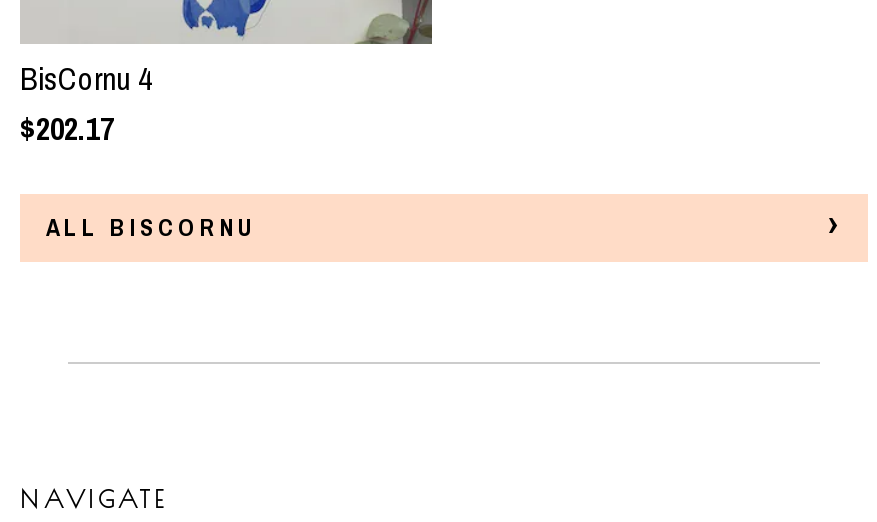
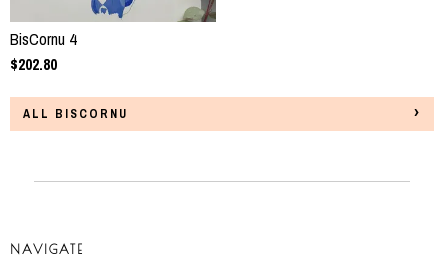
- $202.17
+ $202.80
